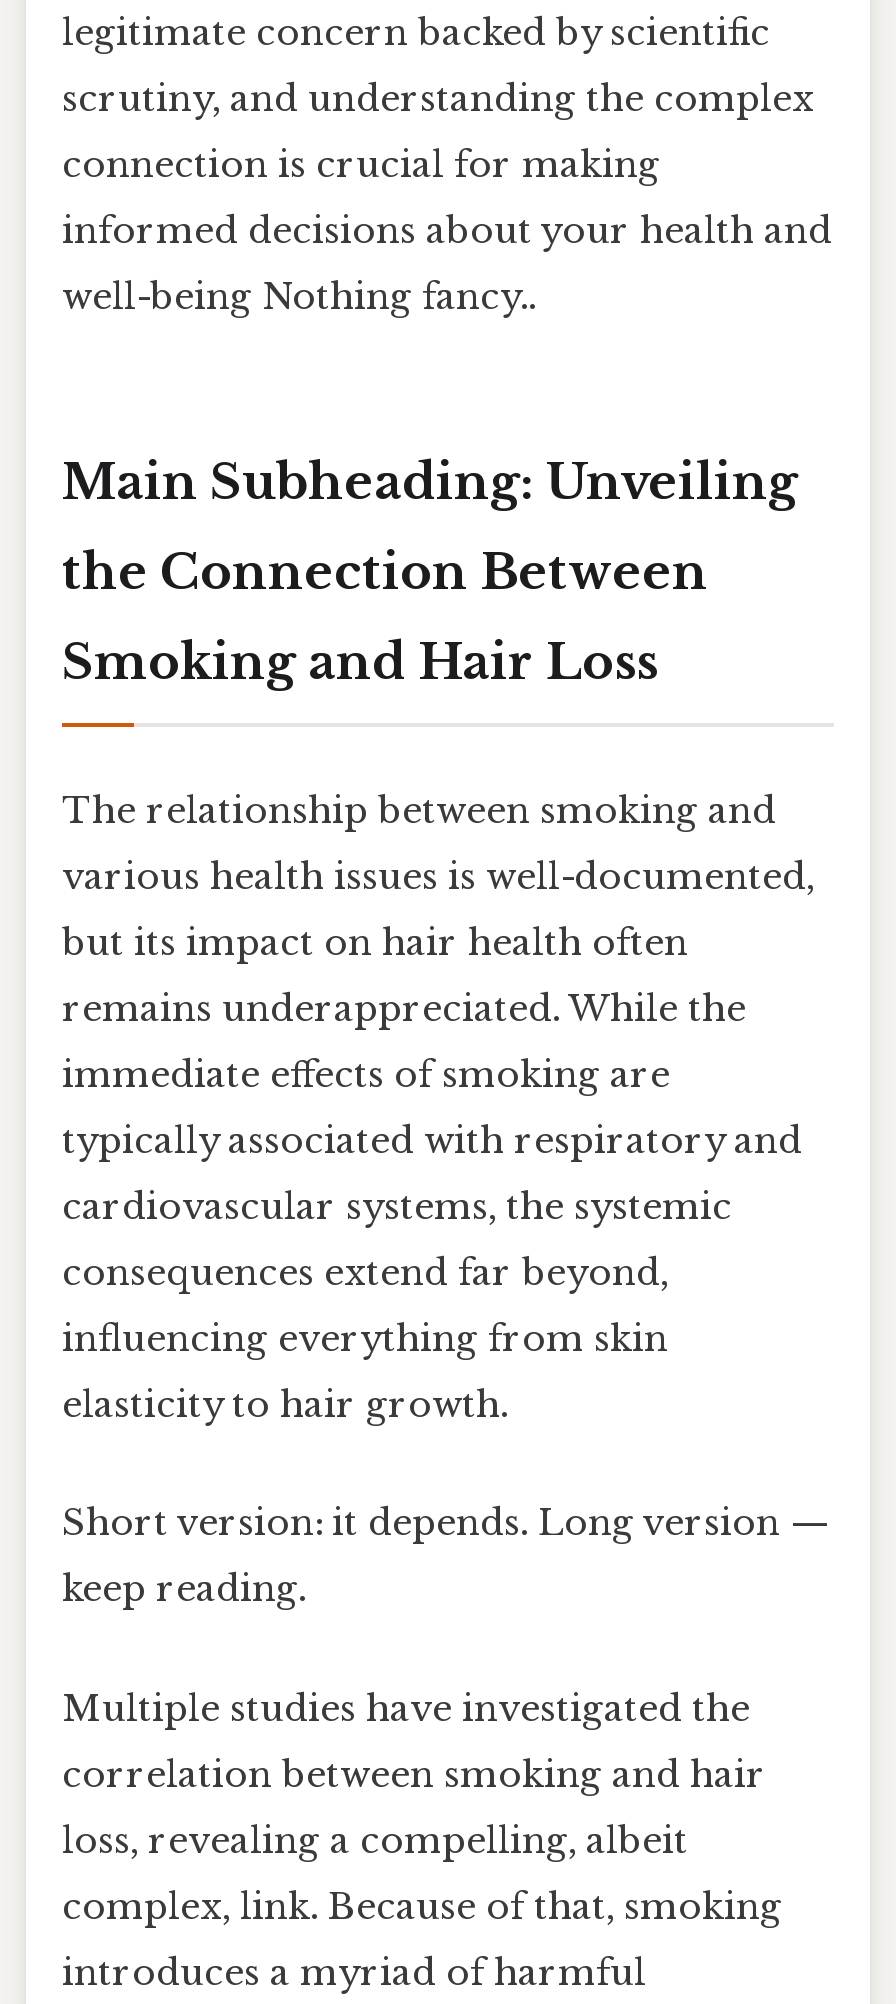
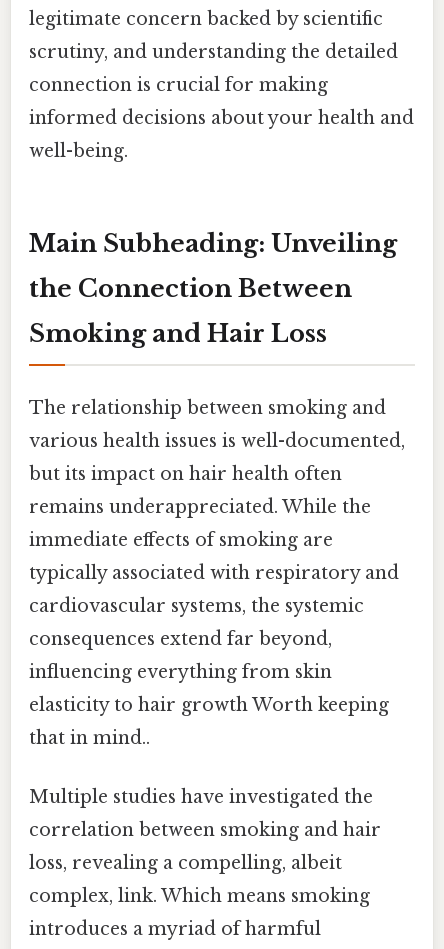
- scrutiny, and understanding the complex
+ scrutiny, and understanding the detailed

- well-being Nothing fancy..
+ well-being.

- elasticity to hair growth.
- Short version: it depends. Long version —
- keep reading.
+ elasticity to hair growth Worth keeping
+ that in mind..

- complex, link. Because of that, smoking
+ complex, link. Which means smoking
